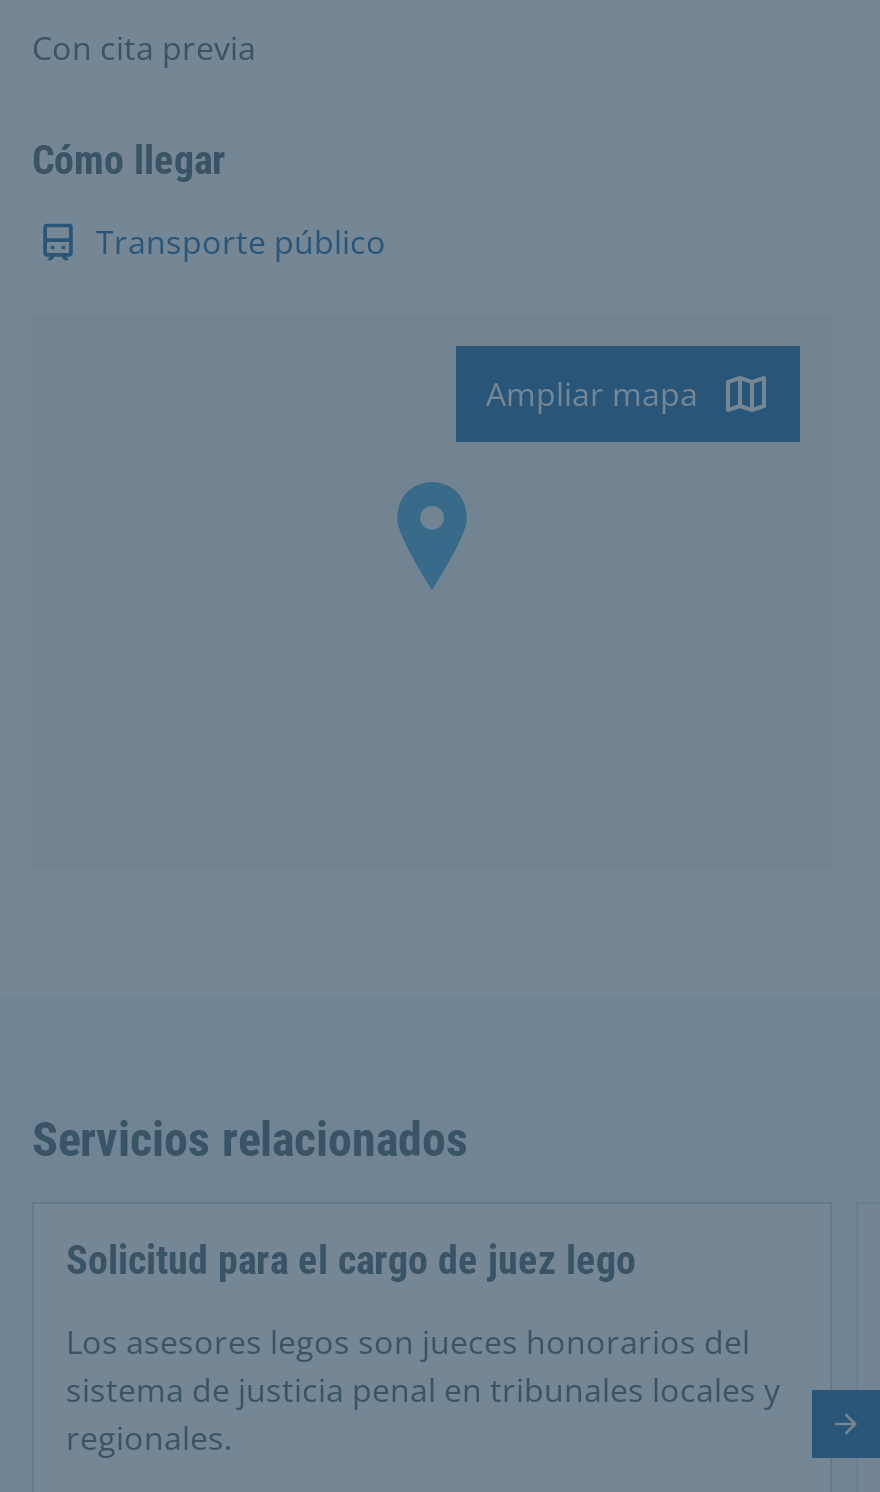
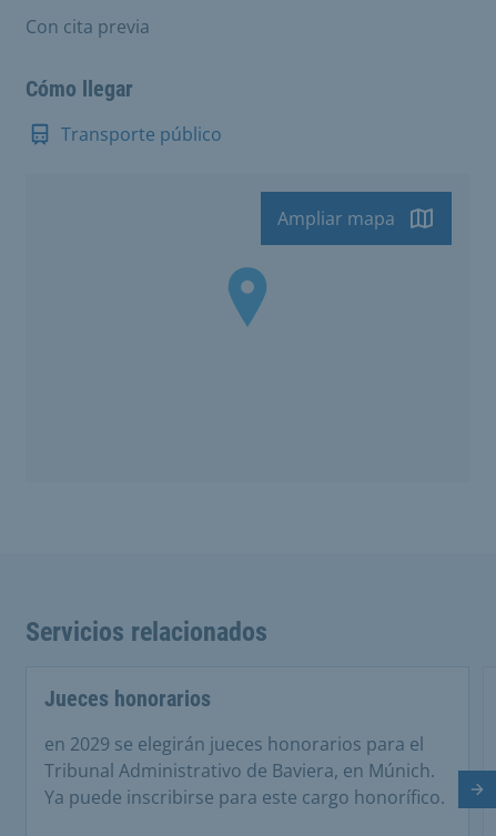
- Solicitud para el cargo de juez lego
+ Jueces honorarios

- Los asesores legos son jueces honorarios del
- sistema de justicia penal en tribunales locales y
- regionales.
+ en 2029 se elegirán jueces honorarios para el
+ Tribunal Administrativo de Baviera, en Múnich.
+ Ya puede inscribirse para este cargo honorífico.
